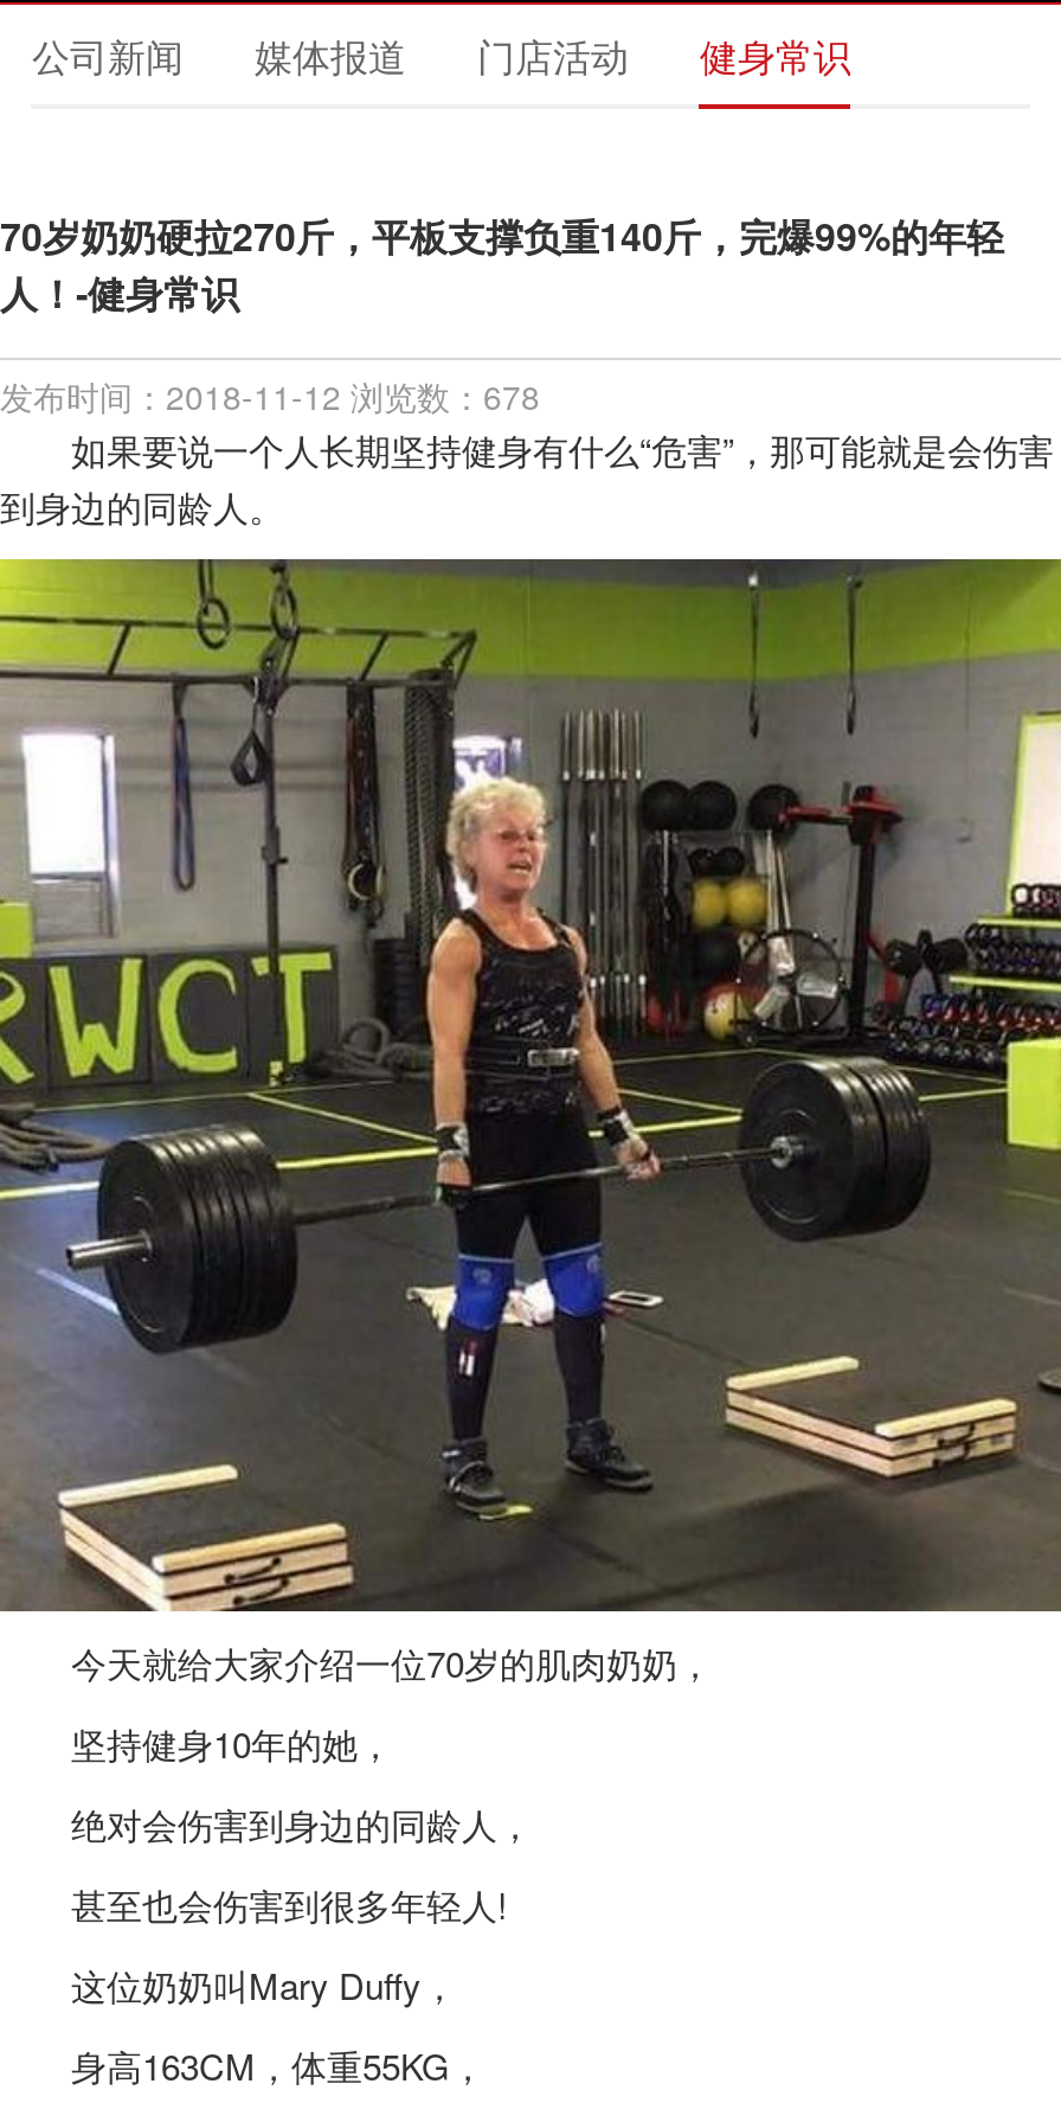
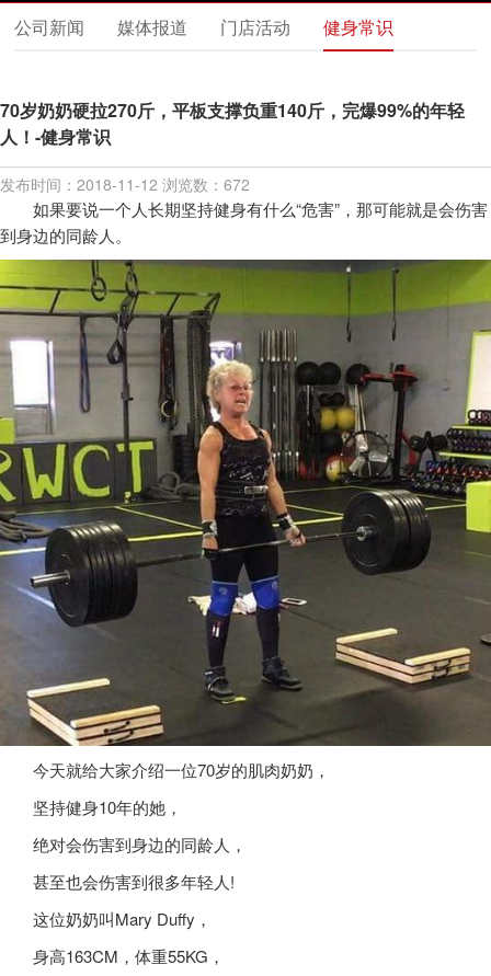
- 发布时间：2018-11-12浏览数：678
+ 发布时间：2018-11-12浏览数：672
